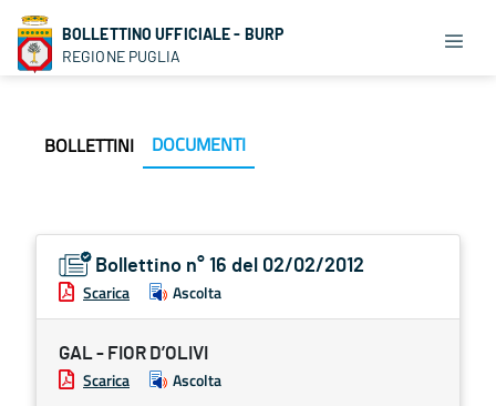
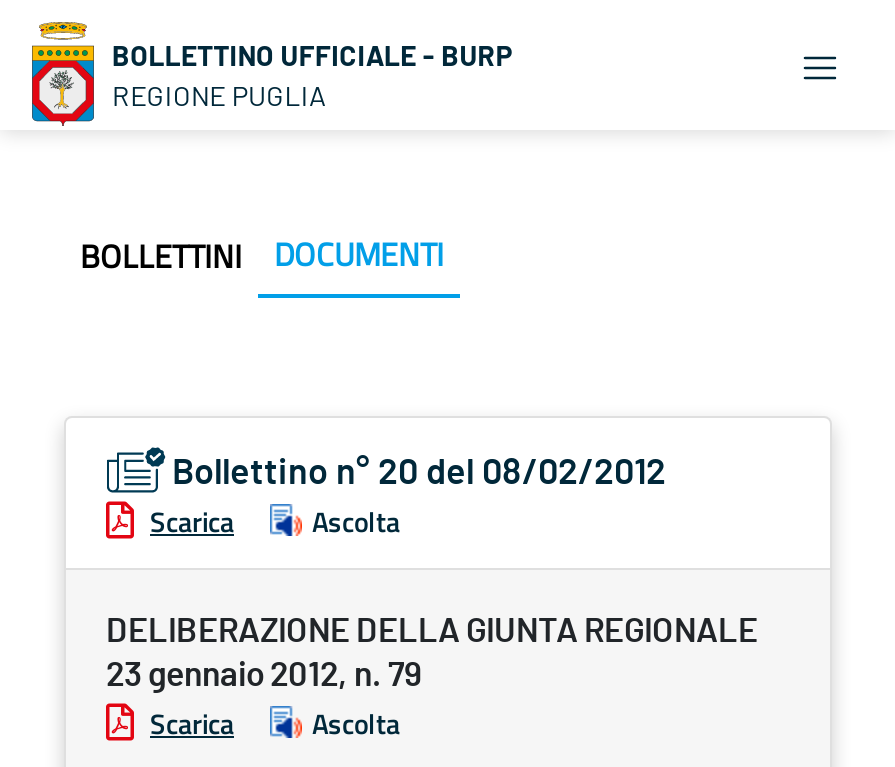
- Bollettino n° 16 del 02/02/2012
+ Bollettino n° 20 del 08/02/2012

- GAL - FIOR D’OLIVI
+ DELIBERAZIONE DELLA GIUNTA REGIONALE
+ 23 gennaio 2012, n. 79
